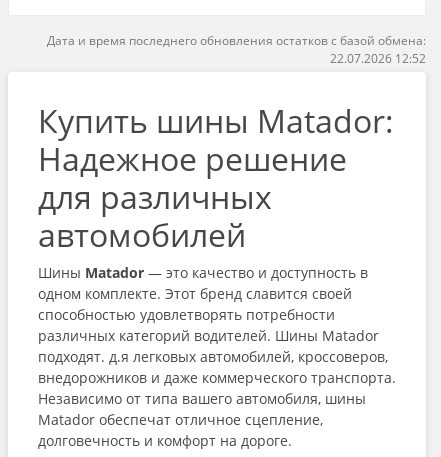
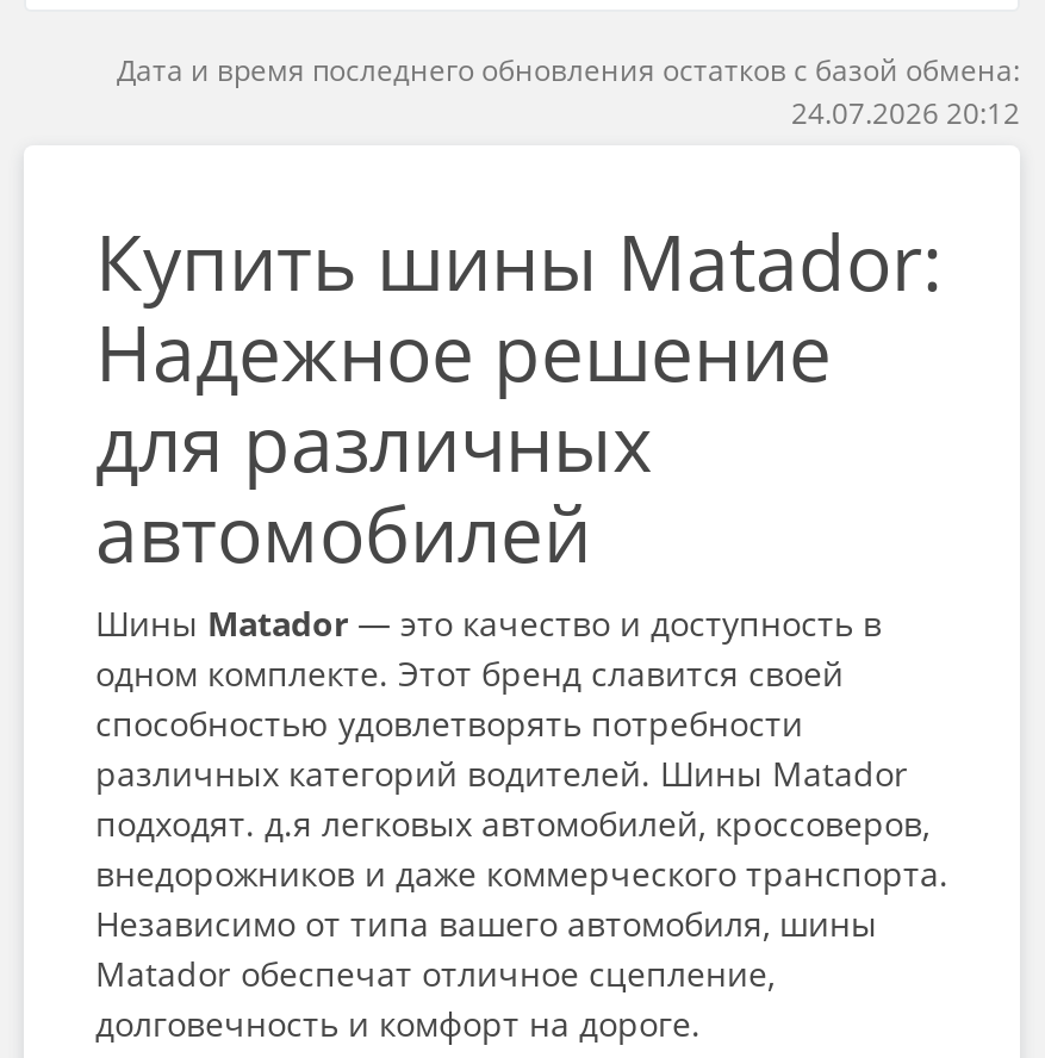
- 22.07.2026 12:52
+ 24.07.2026 20:12
